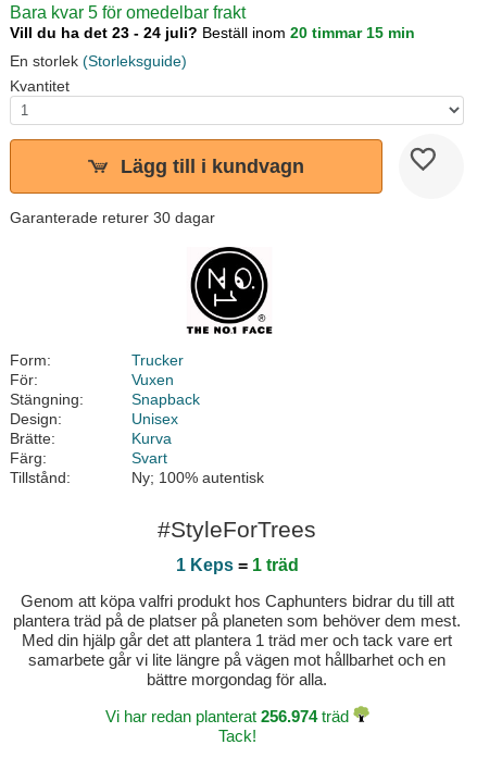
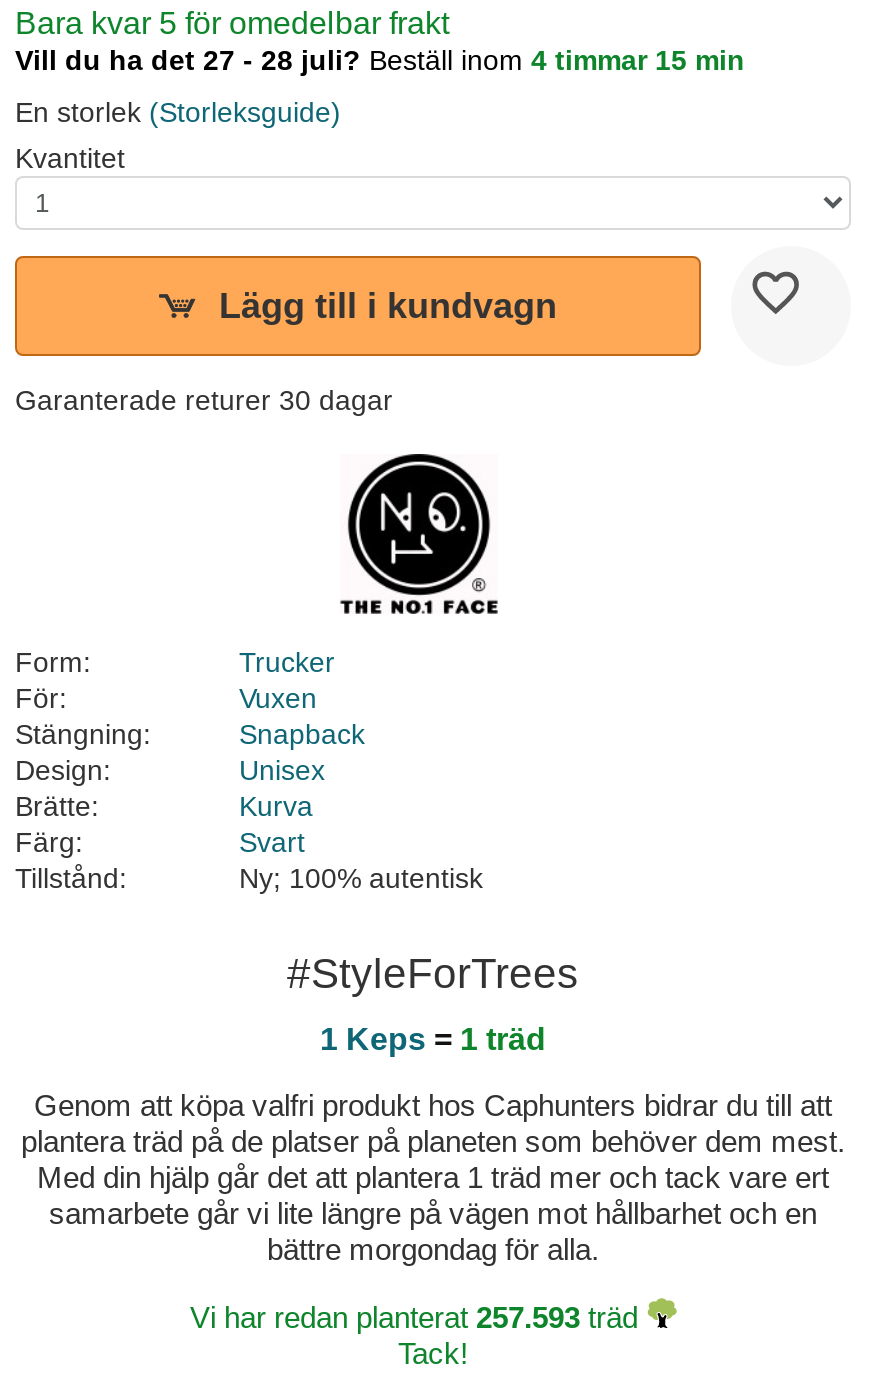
- Vill du ha det 23 - 24 juli? Beställ inom 20 timmar 15 min
+ Vill du ha det 27 - 28 juli? Beställ inom 4 timmar 15 min

- Vi har redan planterat 256.974 träd
+ Vi har redan planterat 257.593 träd
